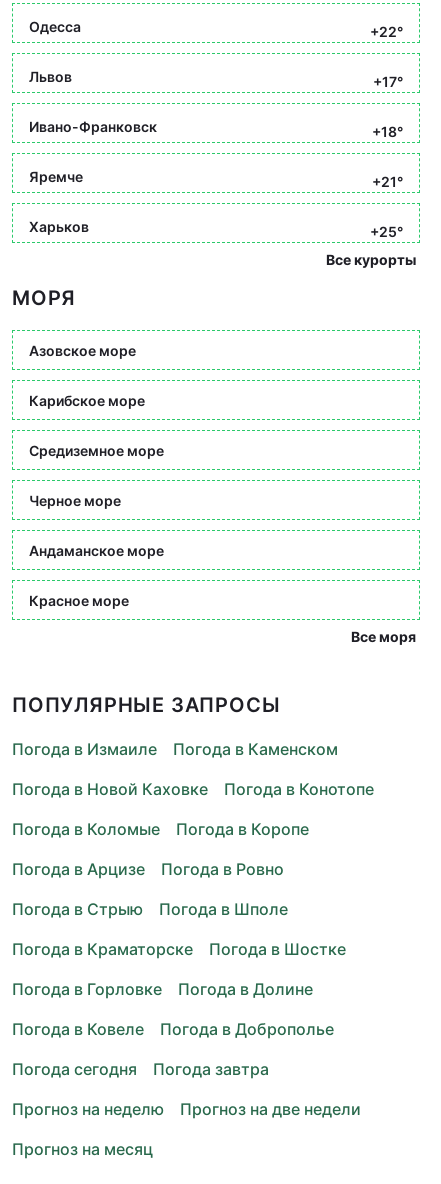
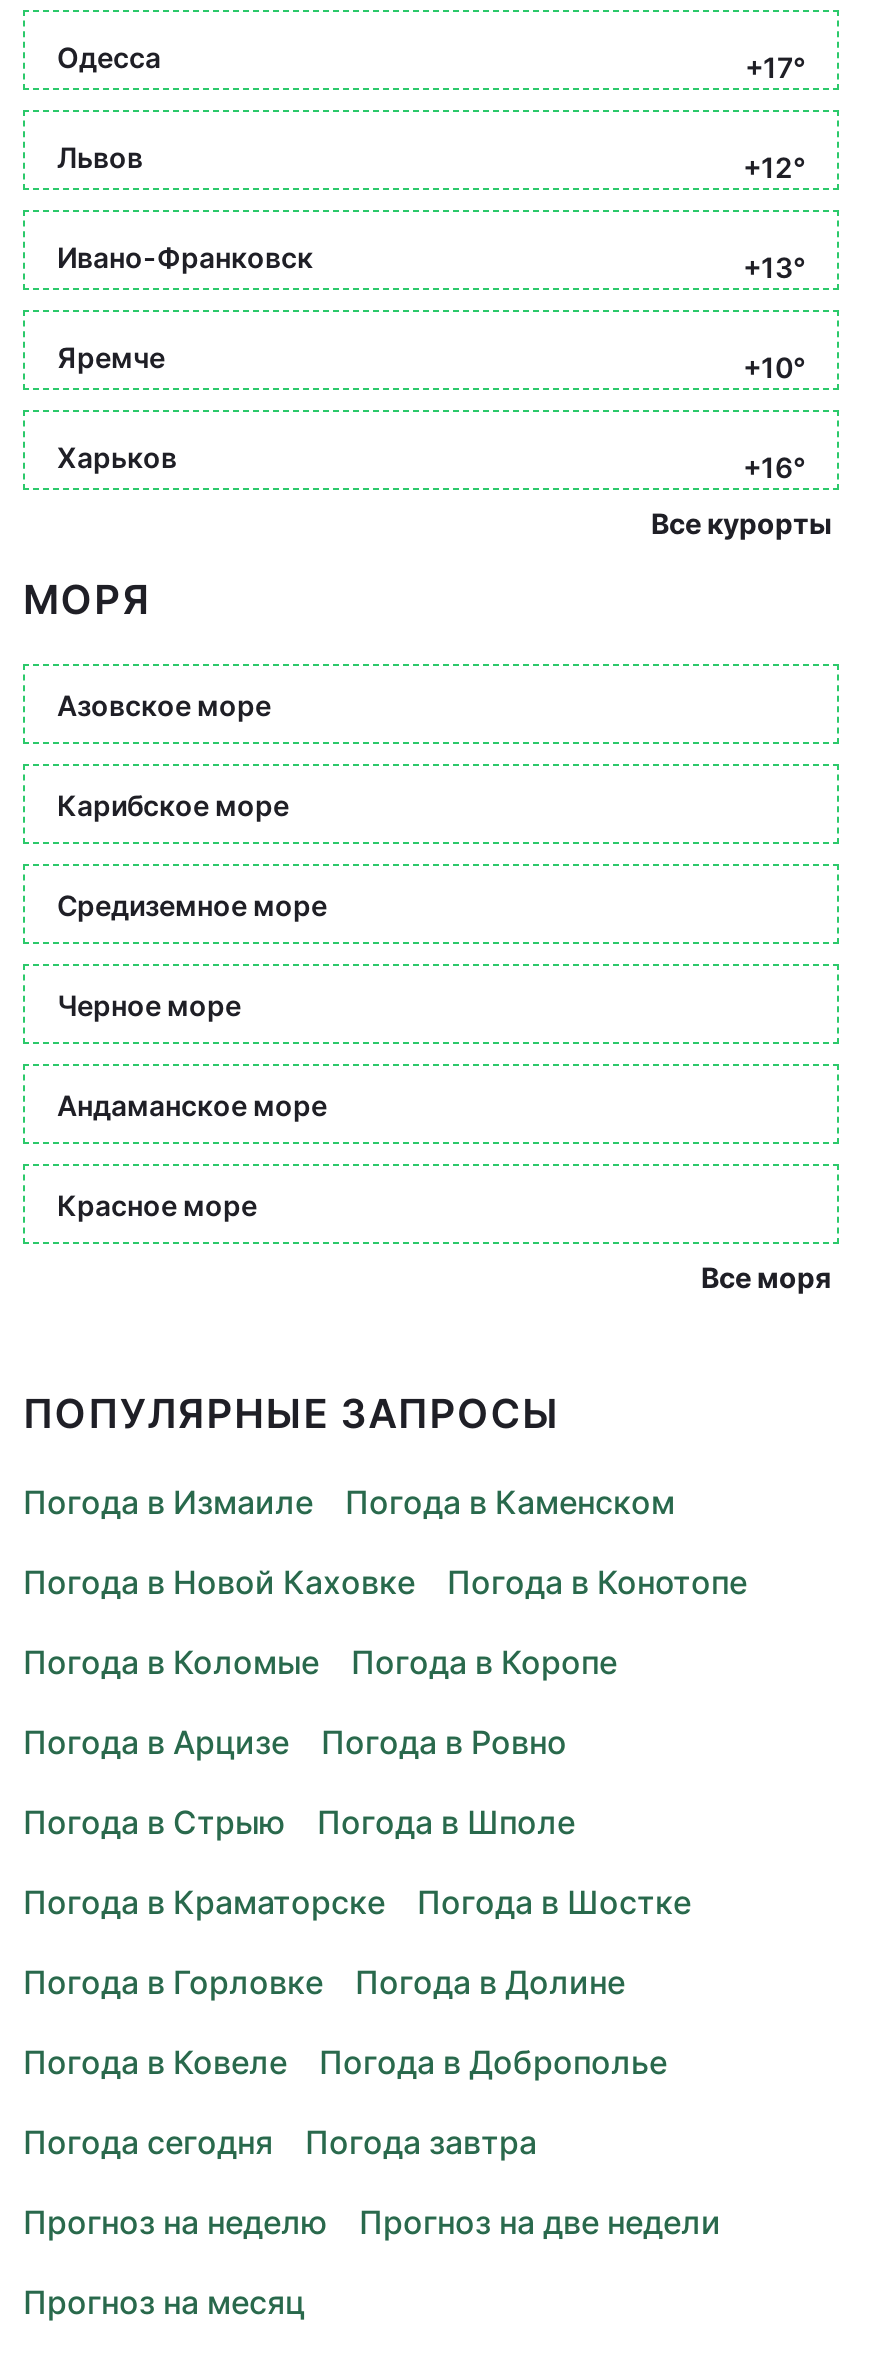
- +22°
+ +17°

- +17°
+ +12°

- +18°
+ +13°

- +21°
+ +10°

- +25°
+ +16°
